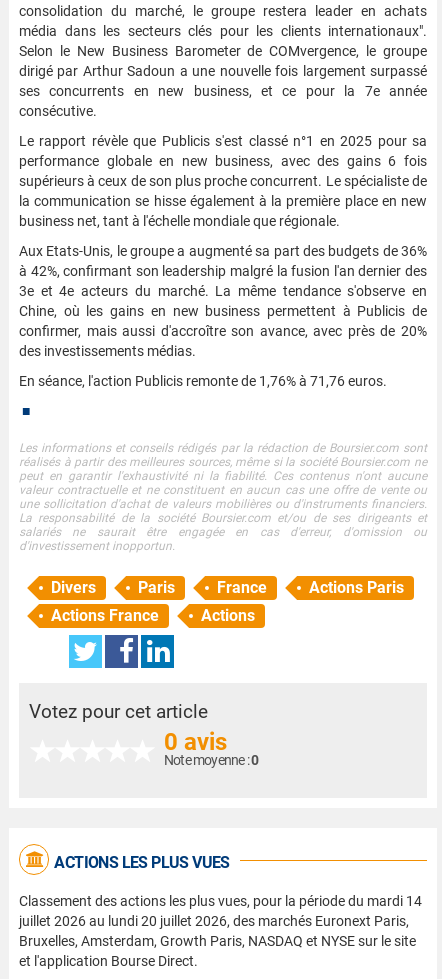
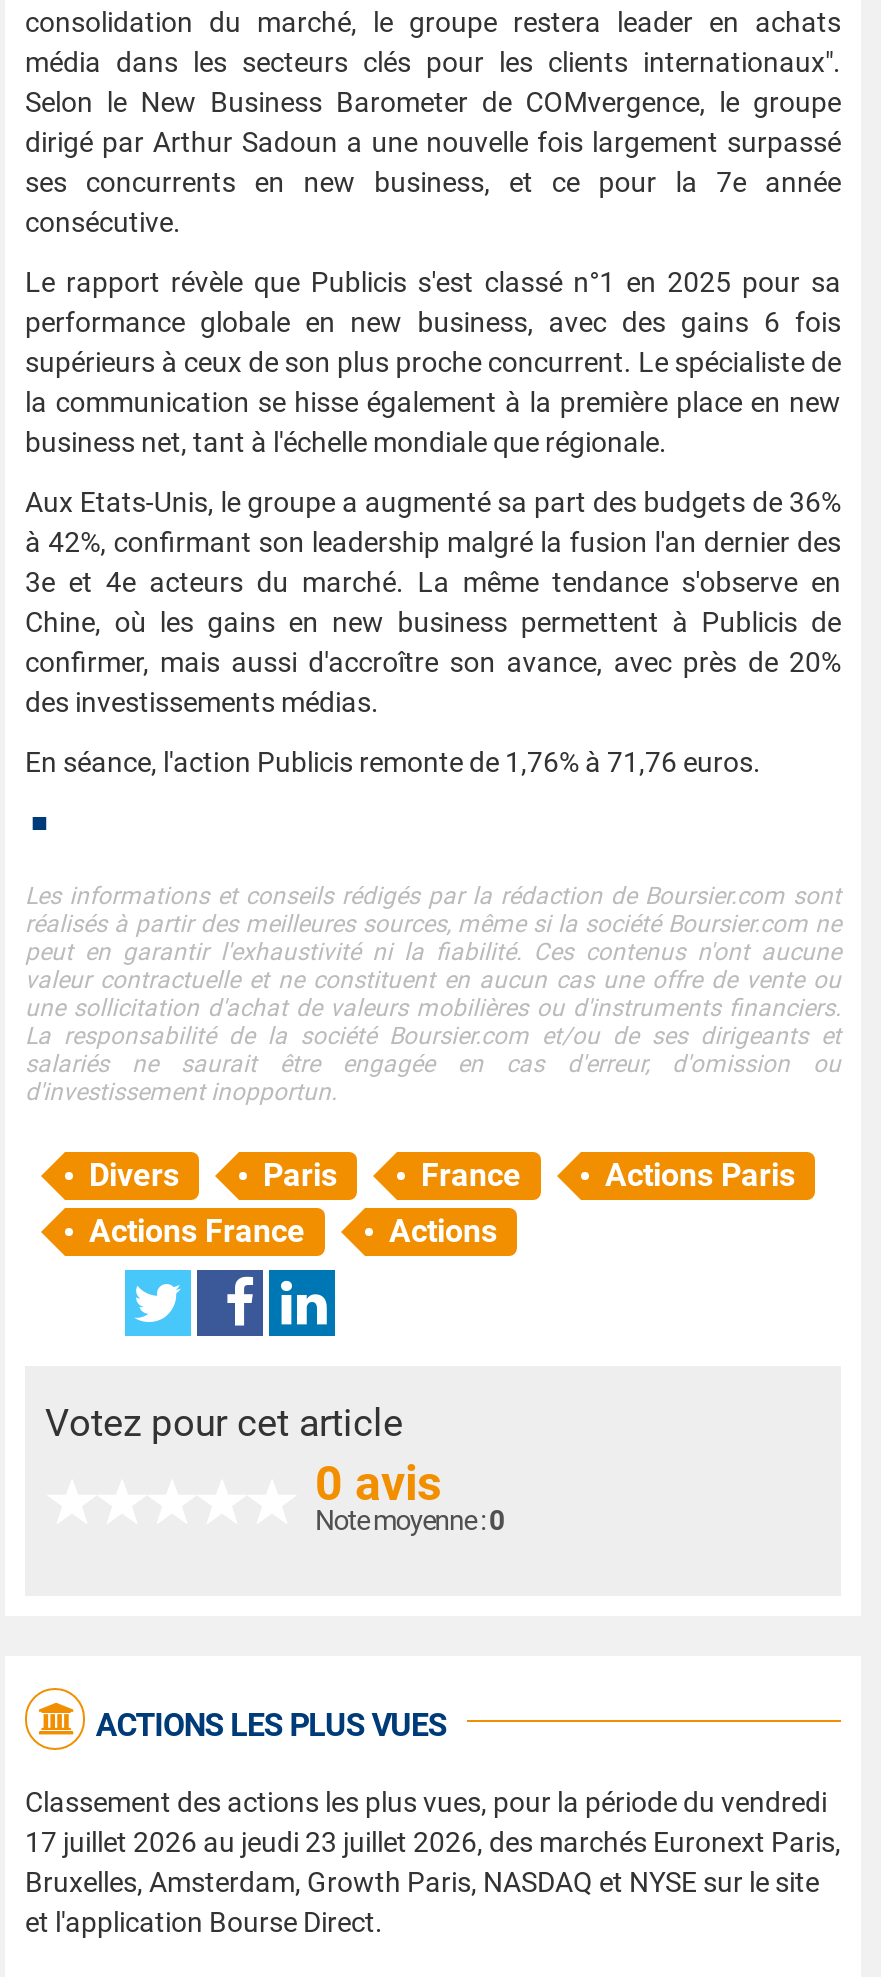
- Classement des actions les plus vues, pour la période du mardi 14
- juillet 2026 au lundi 20 juillet 2026, des marchés Euronext Paris,
+ Classement des actions les plus vues, pour la période du vendredi
+ 17 juillet 2026 au jeudi 23 juillet 2026, des marchés Euronext Paris,
